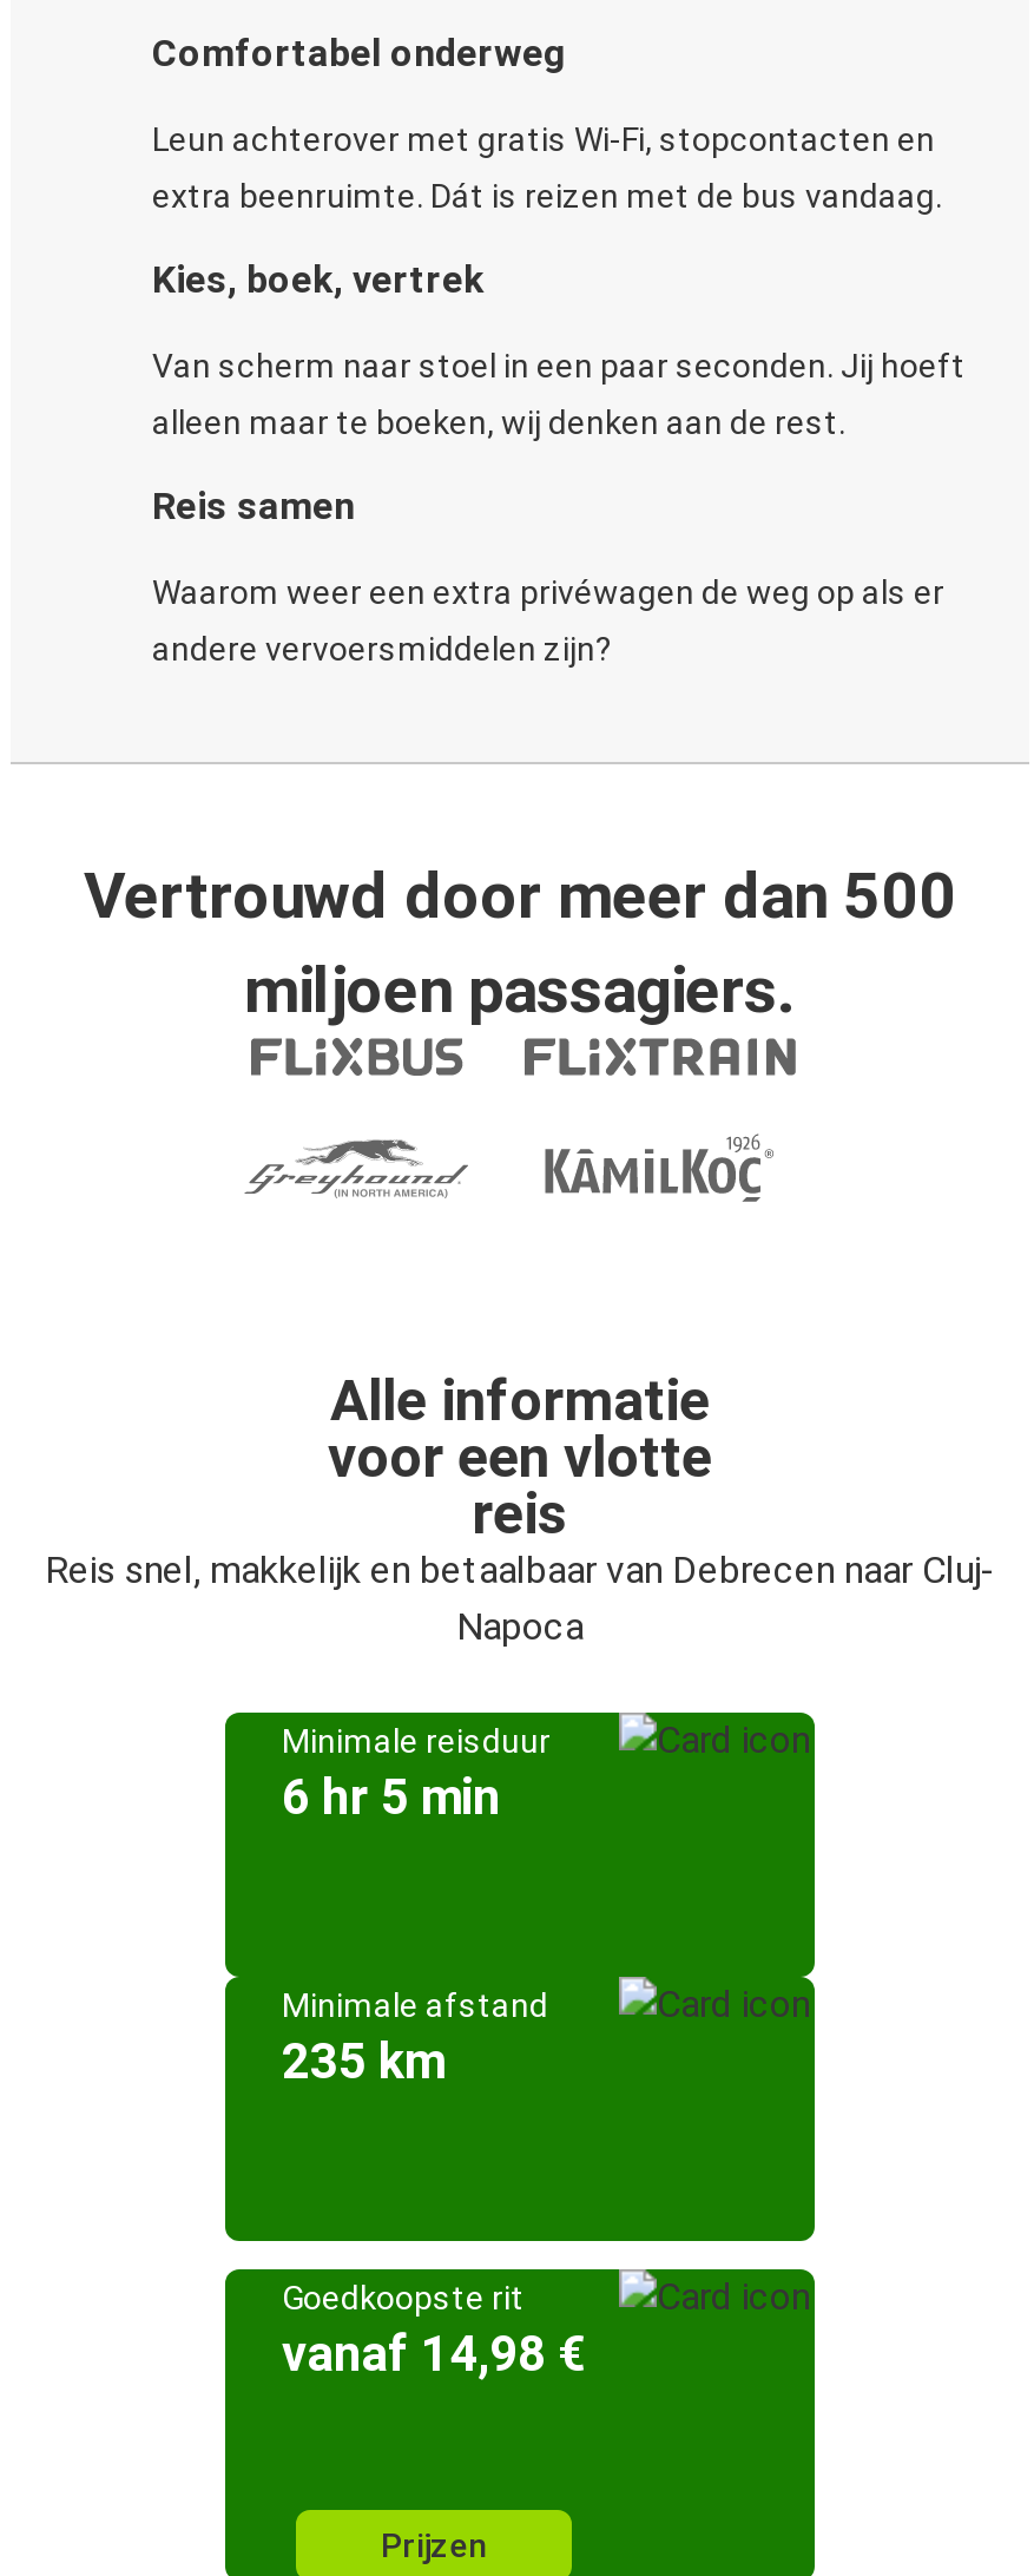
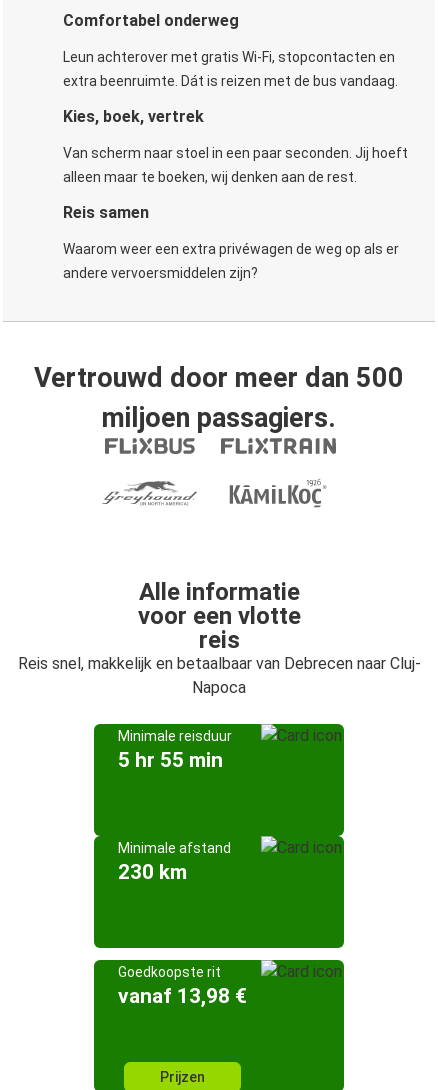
- 6 hr 5 min
+ 5 hr 55 min

- 235 km
+ 230 km

- vanaf 14,98 €
+ vanaf 13,98 €
